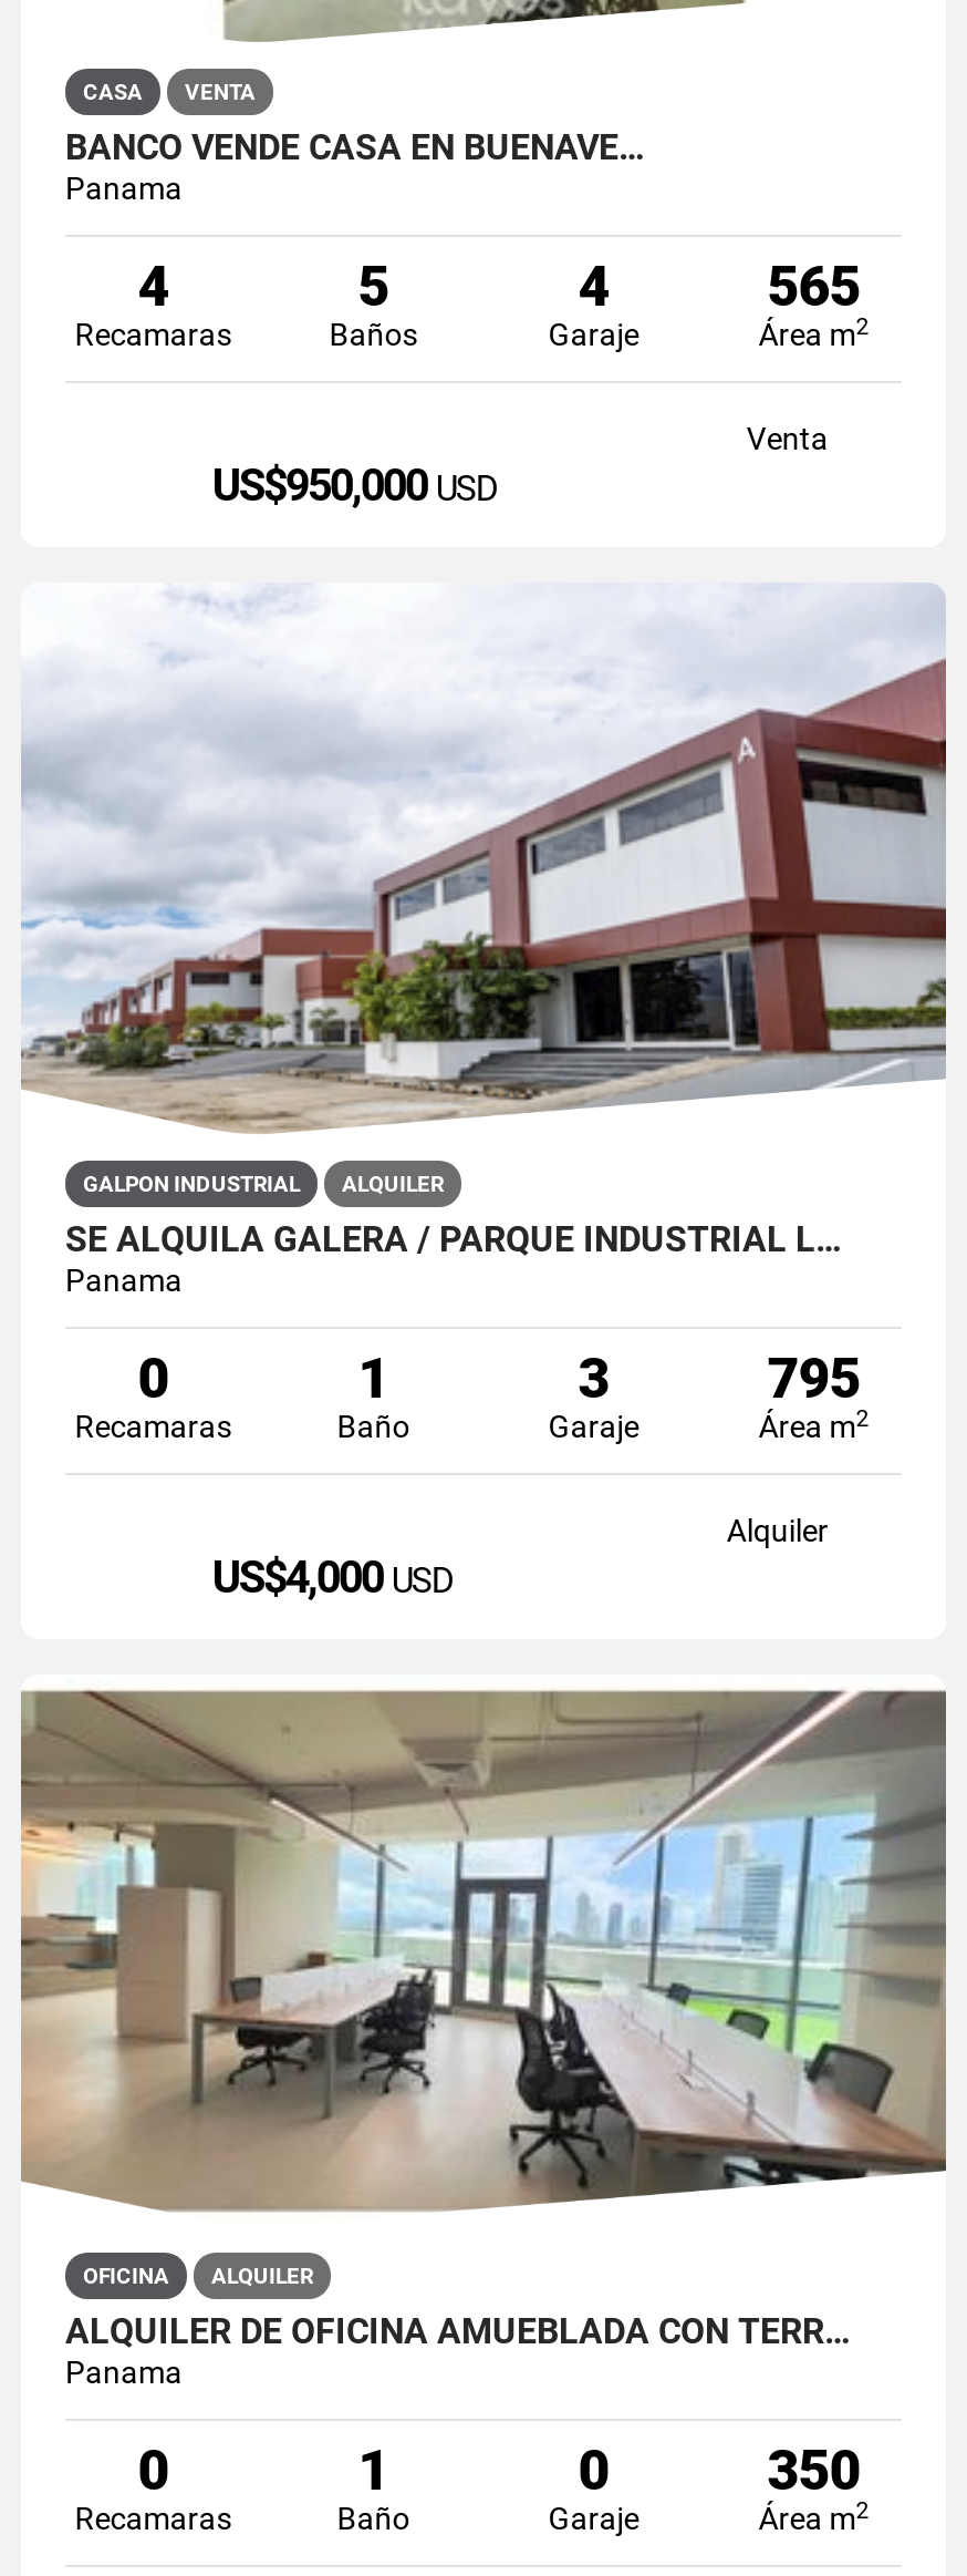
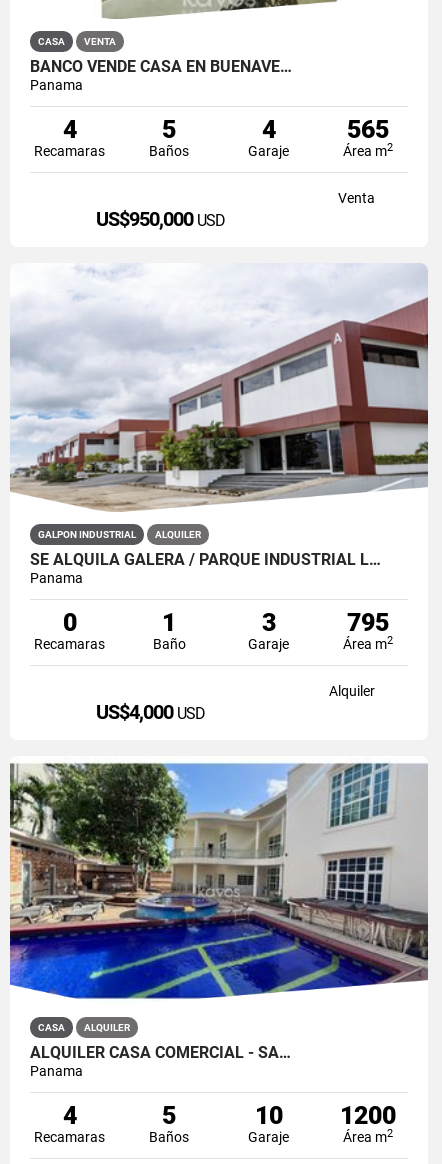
- [image]
- OFICINA
+ [image]
+ CASA

- ALQUILER DE OFICINA AMUEBLADA CON TERR…
+ ALQUILER CASA COMERCIAL - SA…

- 0
+ 4

- 1
- Baño
+ 5
+ Baños

- 0
+ 10

- 350
+ 1200
